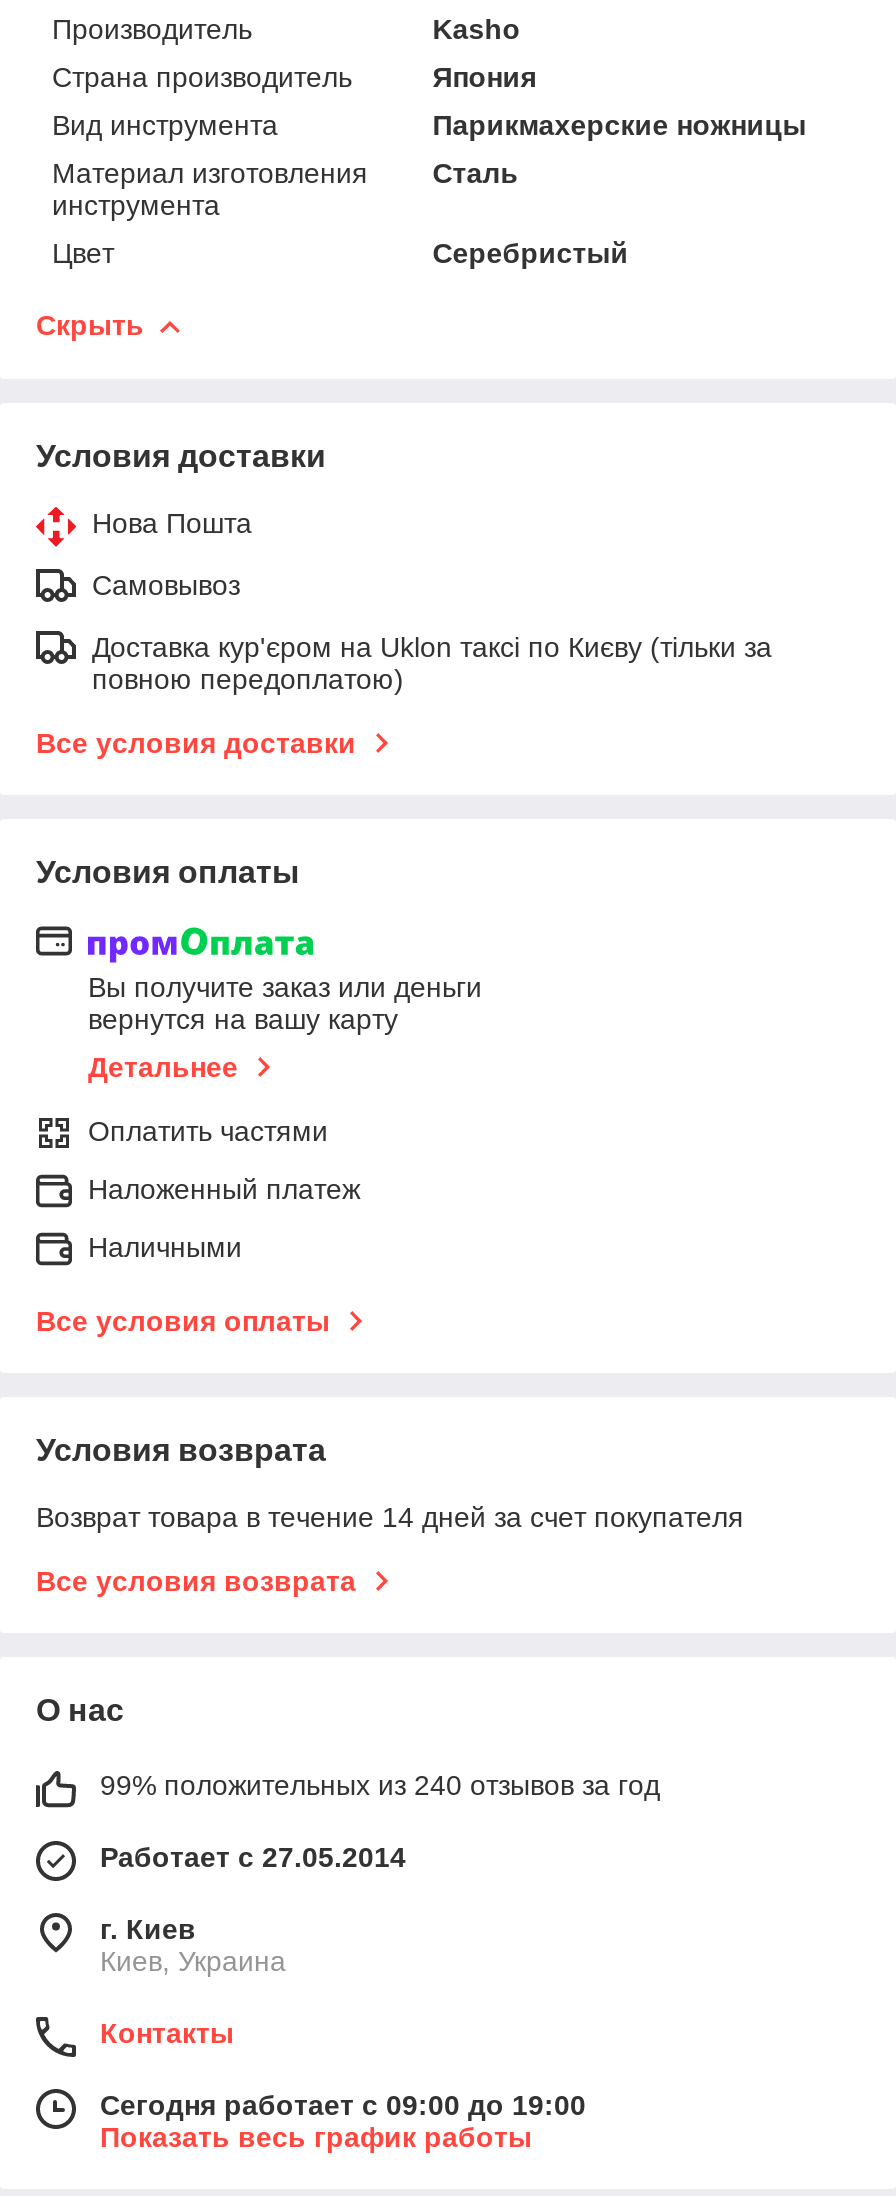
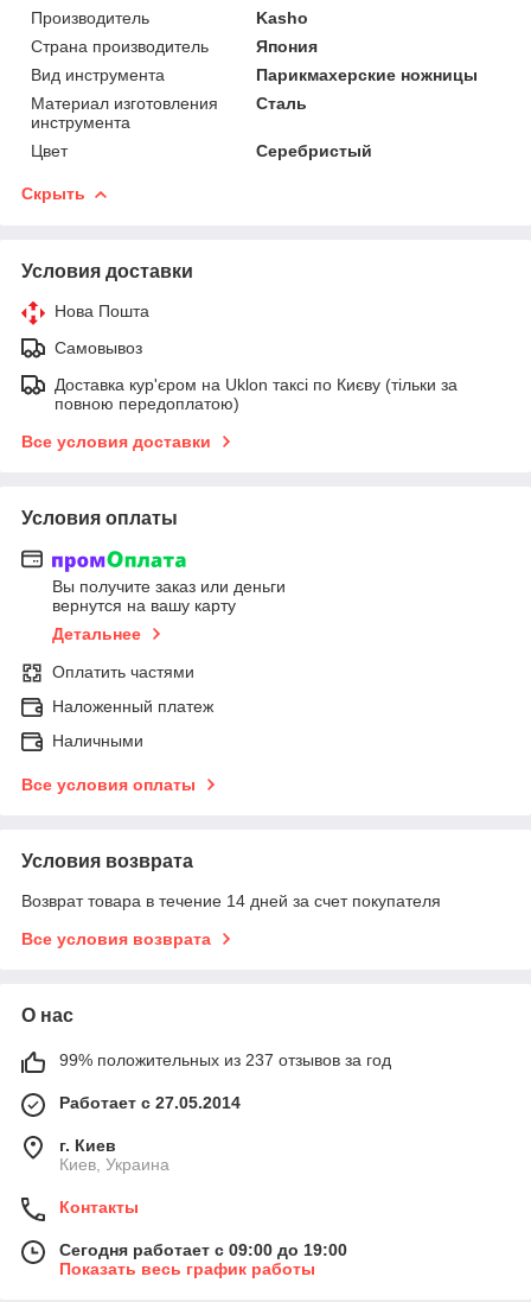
- 99% положительных из 240 отзывов за год
+ 99% положительных из 237 отзывов за год
